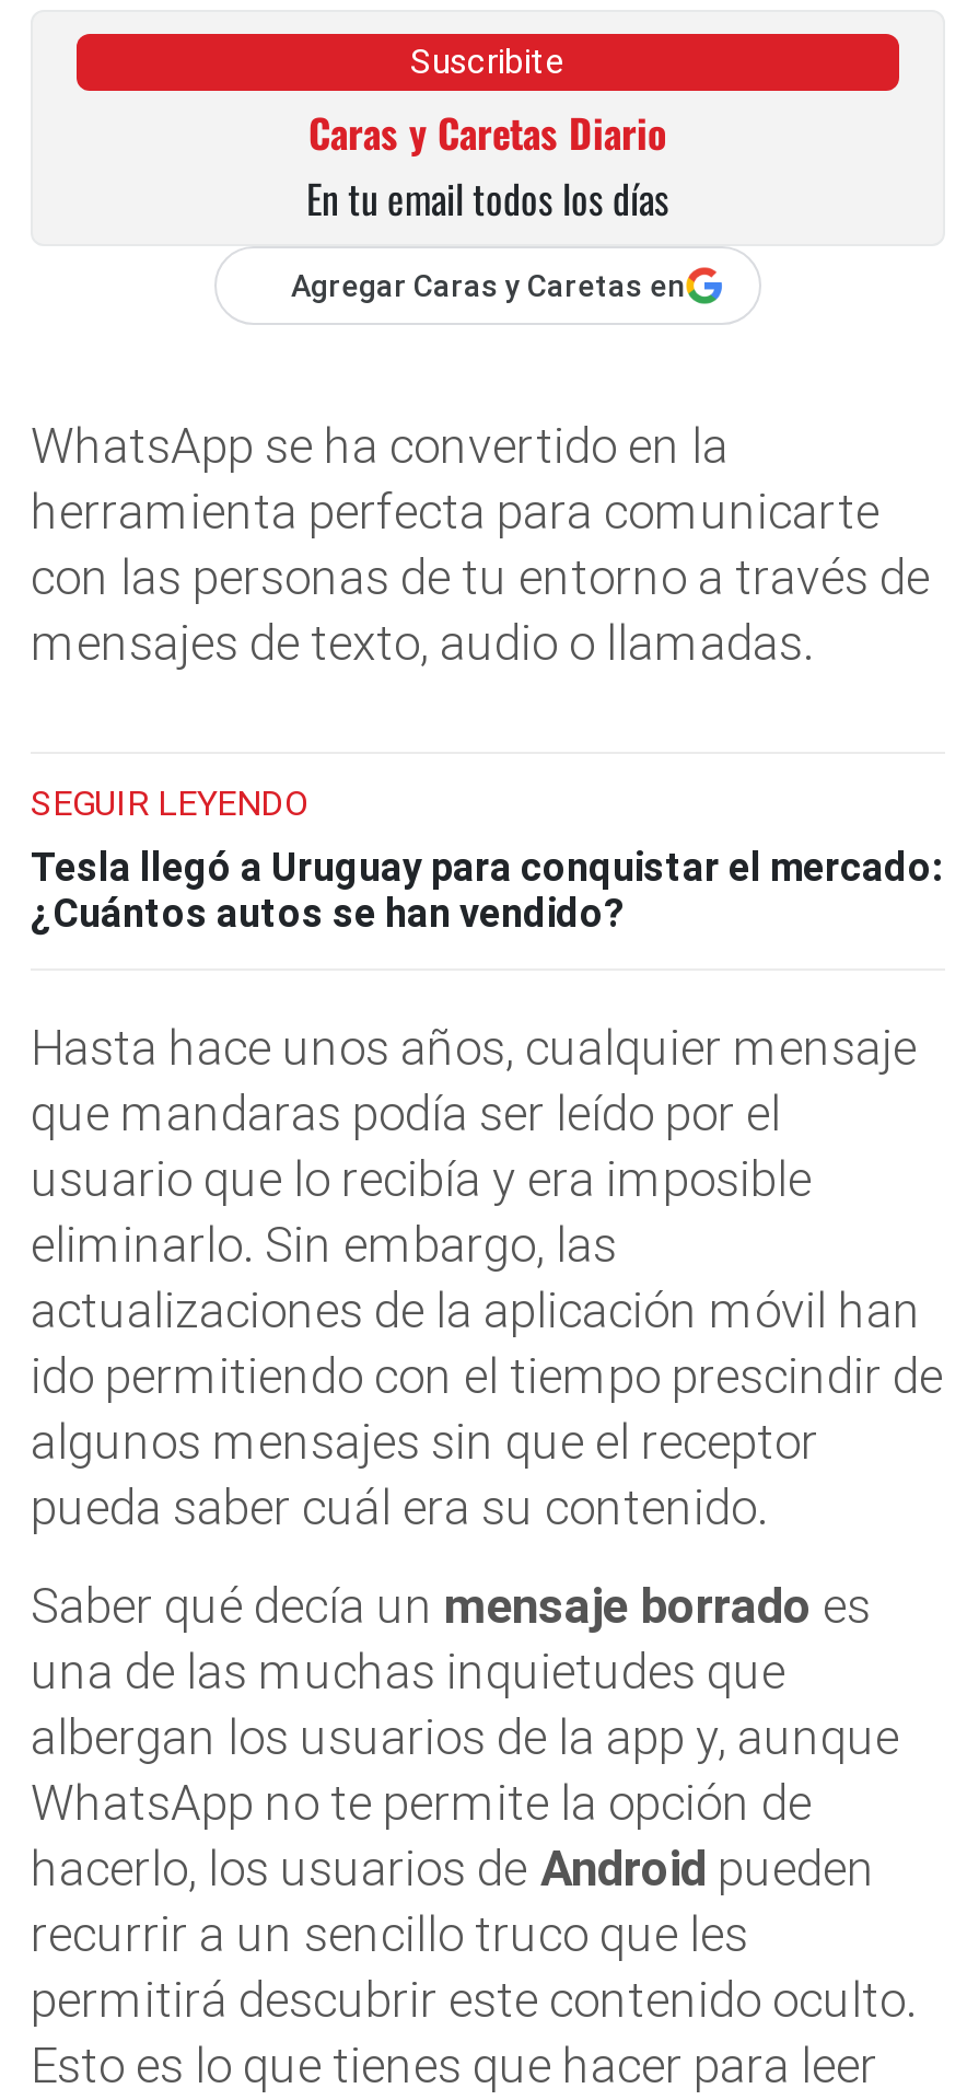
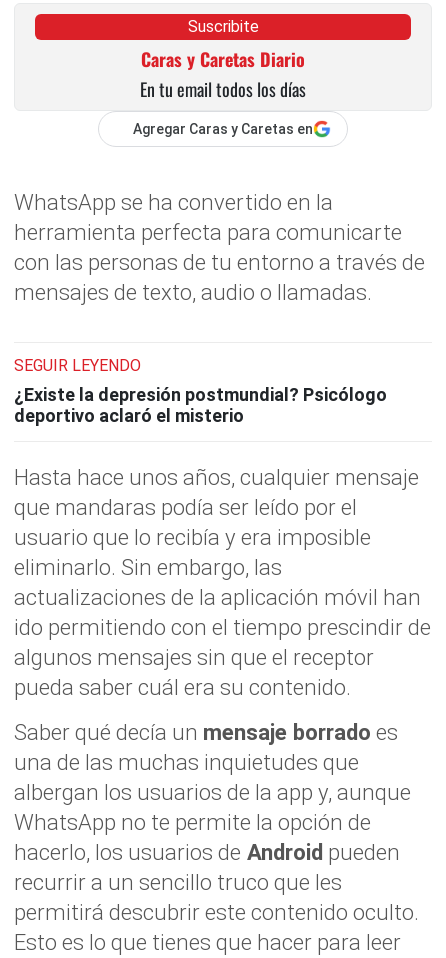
- Tesla llegó a Uruguay para conquistar el mercado:
- ¿Cuántos autos se han vendido?
+ ¿Existe la depresión postmundial? Psicólogo
+ deportivo aclaró el misterio
